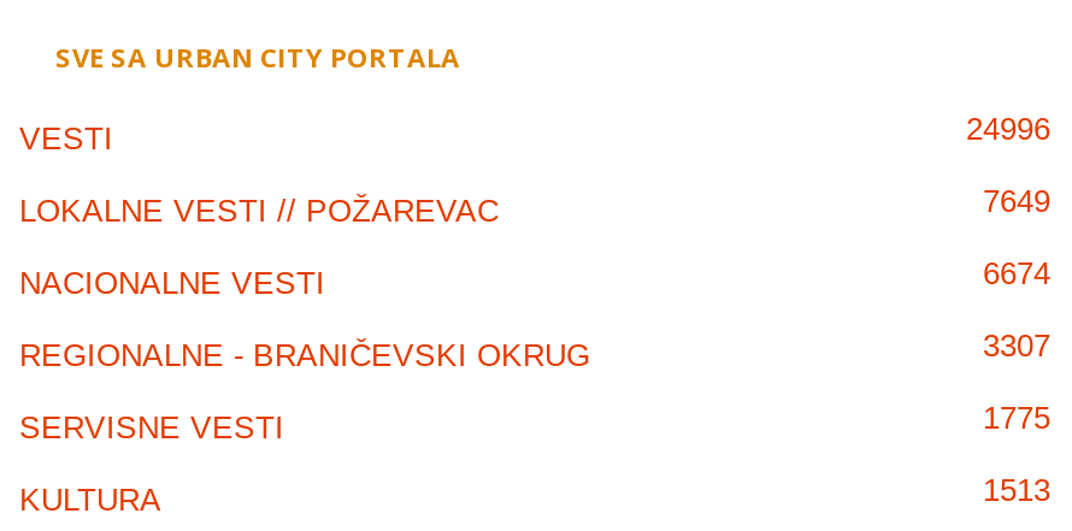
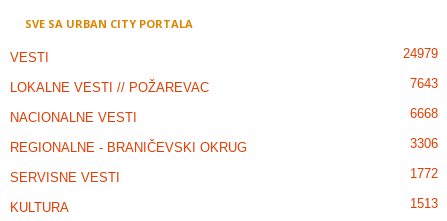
- 24996
+ 24979

- 7649
+ 7643

- 6674
+ 6668

- 3307
+ 3306

- 1775
+ 1772
